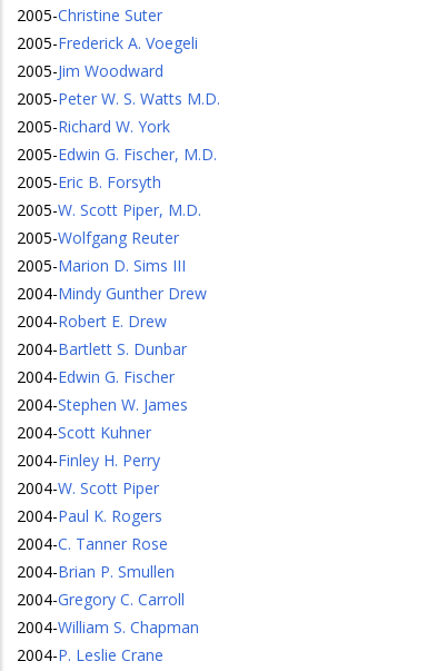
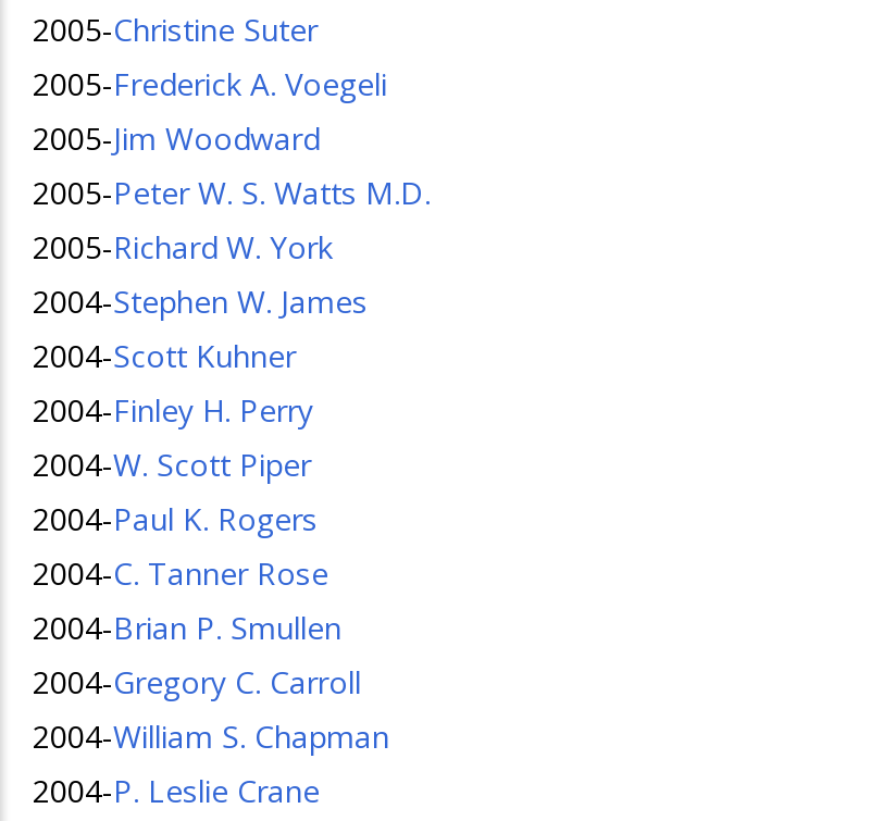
- 2005-Edwin G. Fischer, M.D.
- 2005-Eric B. Forsyth
- 2005-W. Scott Piper, M.D.
- 2005-Wolfgang Reuter
- 2005-Marion D. Sims III
- 2004-Mindy Gunther Drew
- 2004-Robert E. Drew
- 2004-Bartlett S. Dunbar
- 2004-Edwin G. Fischer
